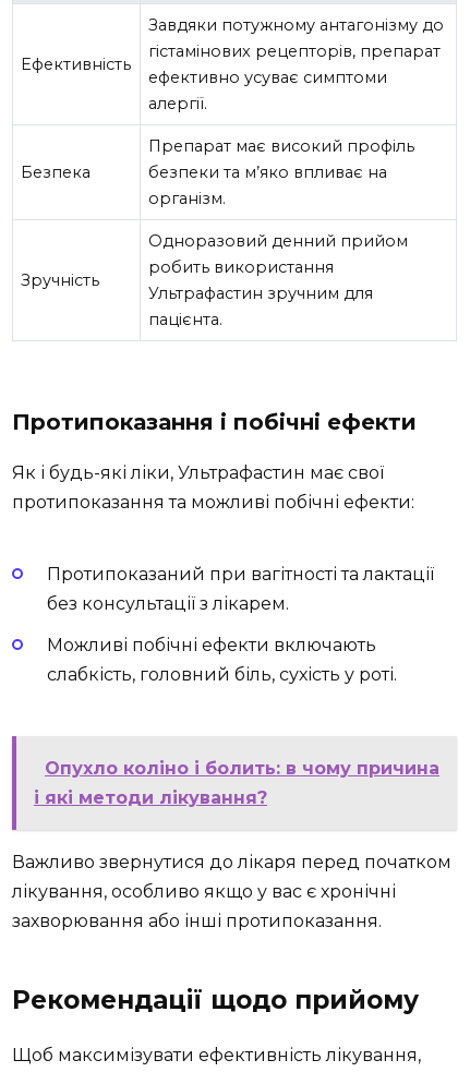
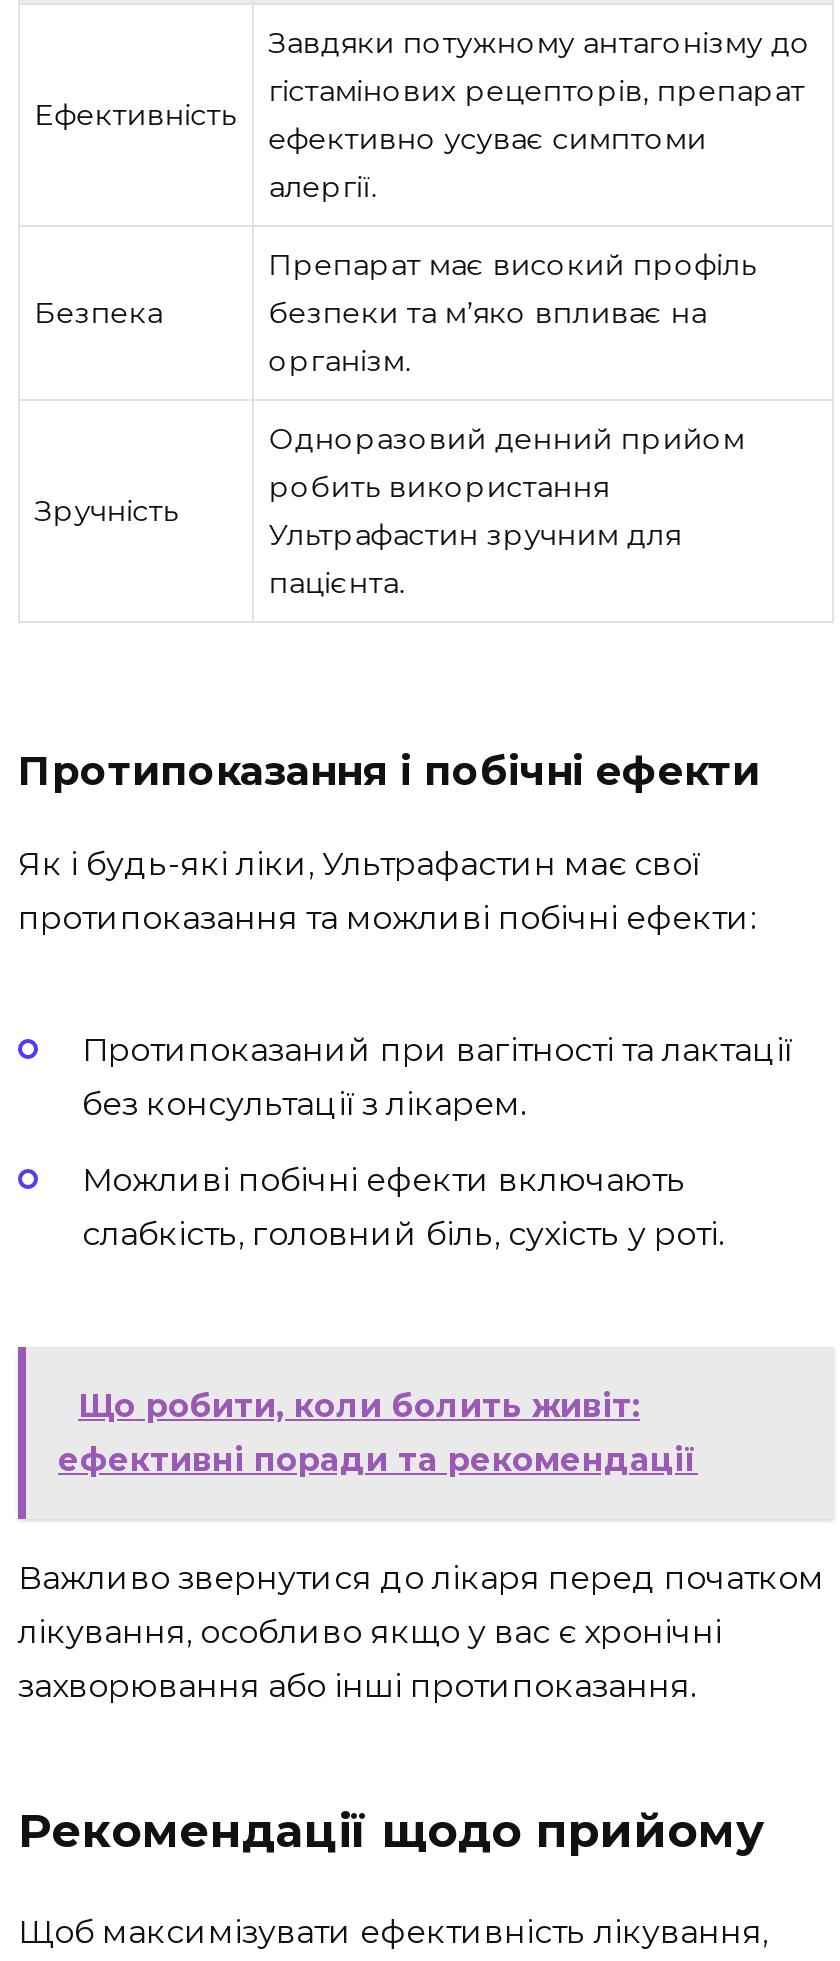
- Опухло коліно і болить: в чому причина
- і які методи лікування?
+ Що робити, коли болить живіт:
+ ефективні поради та рекомендації
